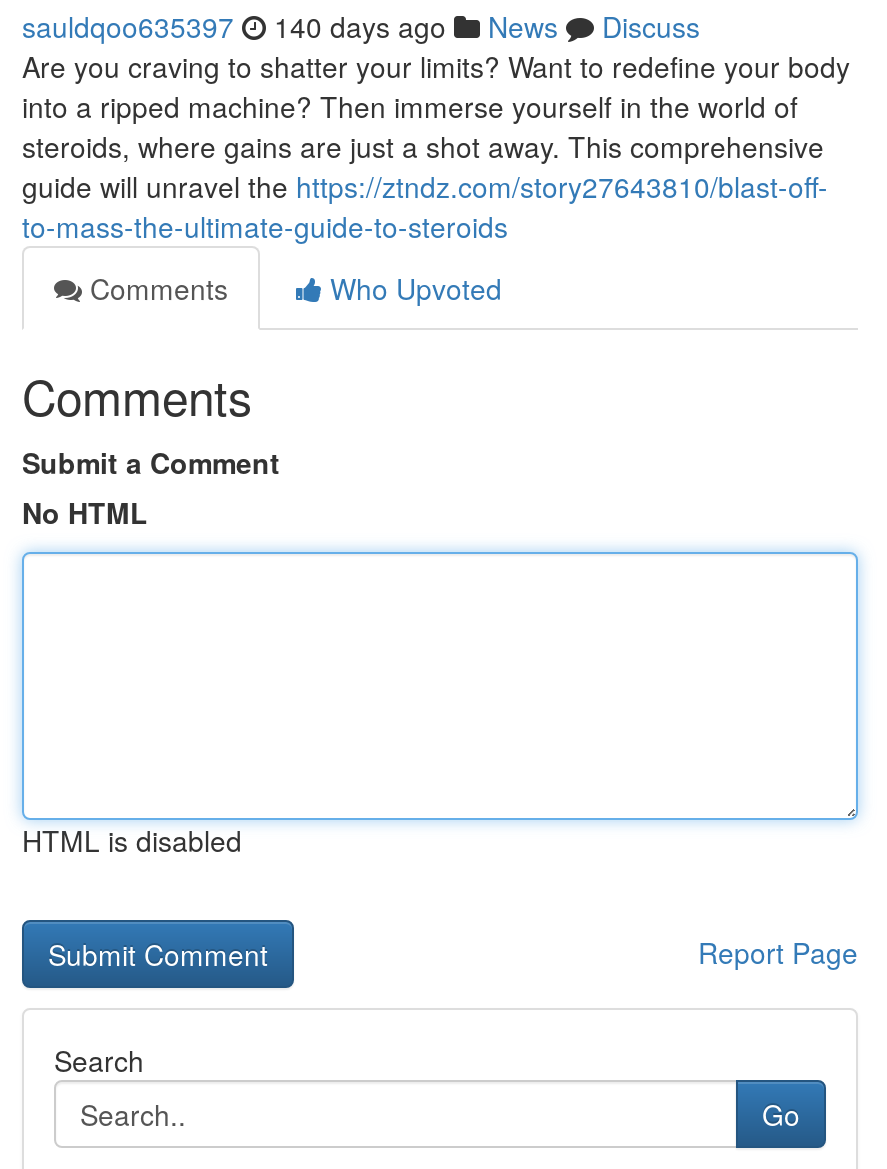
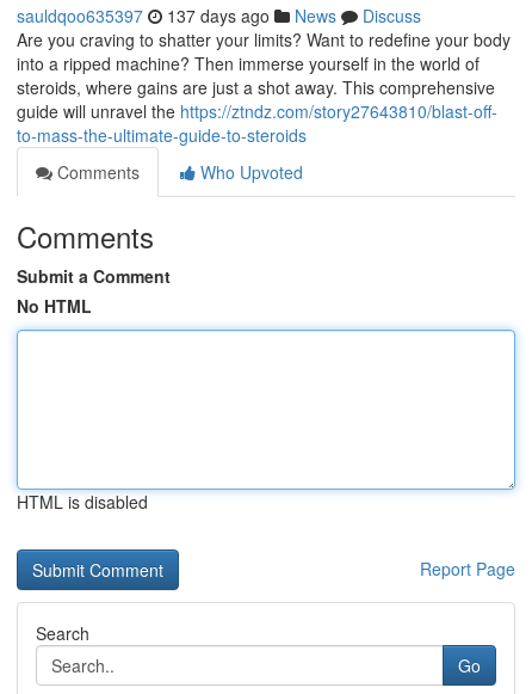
- sauldqoo635397 140 days ago News Discuss
+ sauldqoo635397 137 days ago News Discuss
